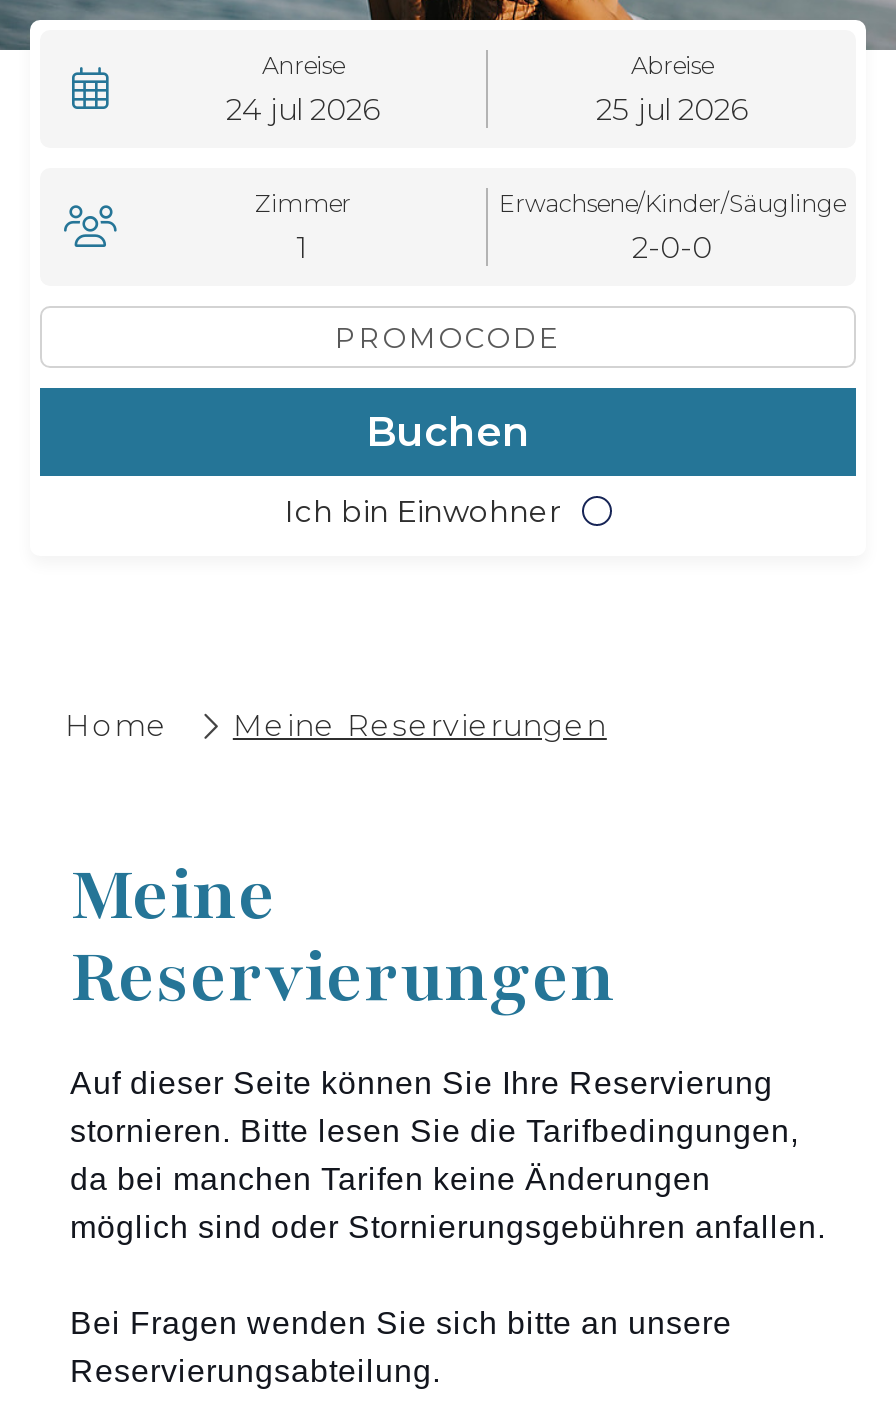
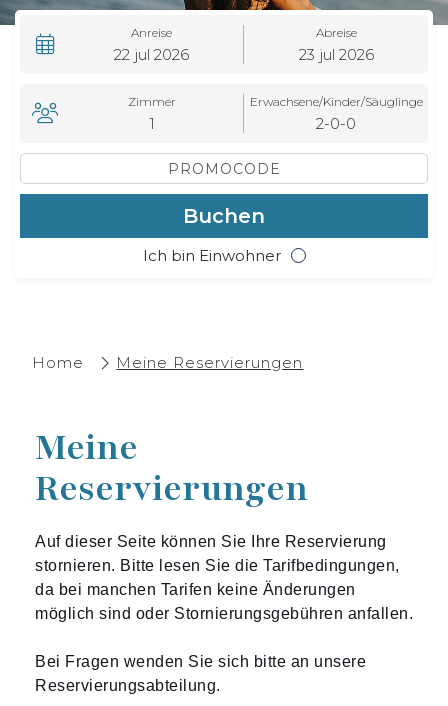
- 24 jul 2026
+ 22 jul 2026

- 25 jul 2026
+ 23 jul 2026
